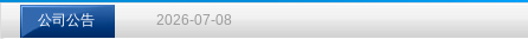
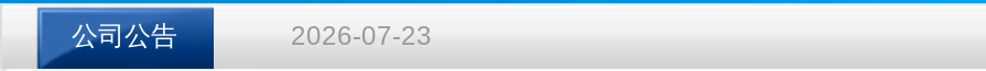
- 2026-07-08
+ 2026-07-23
